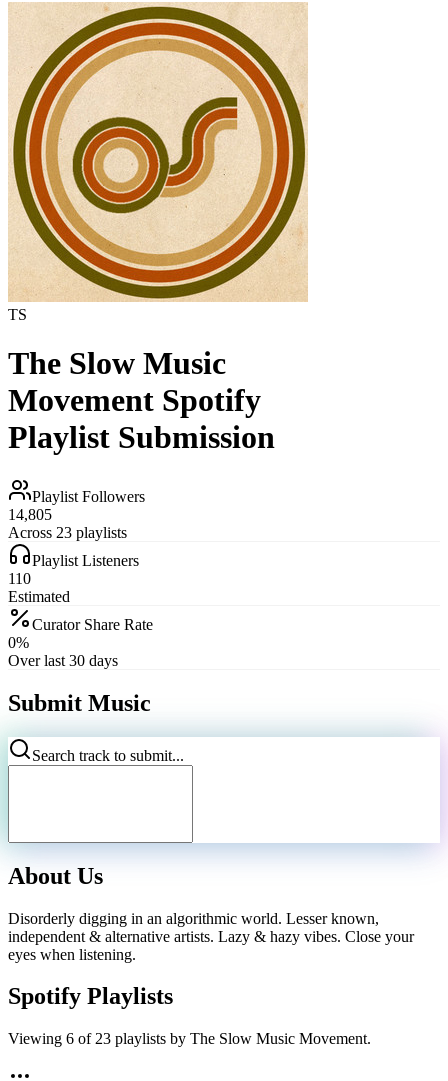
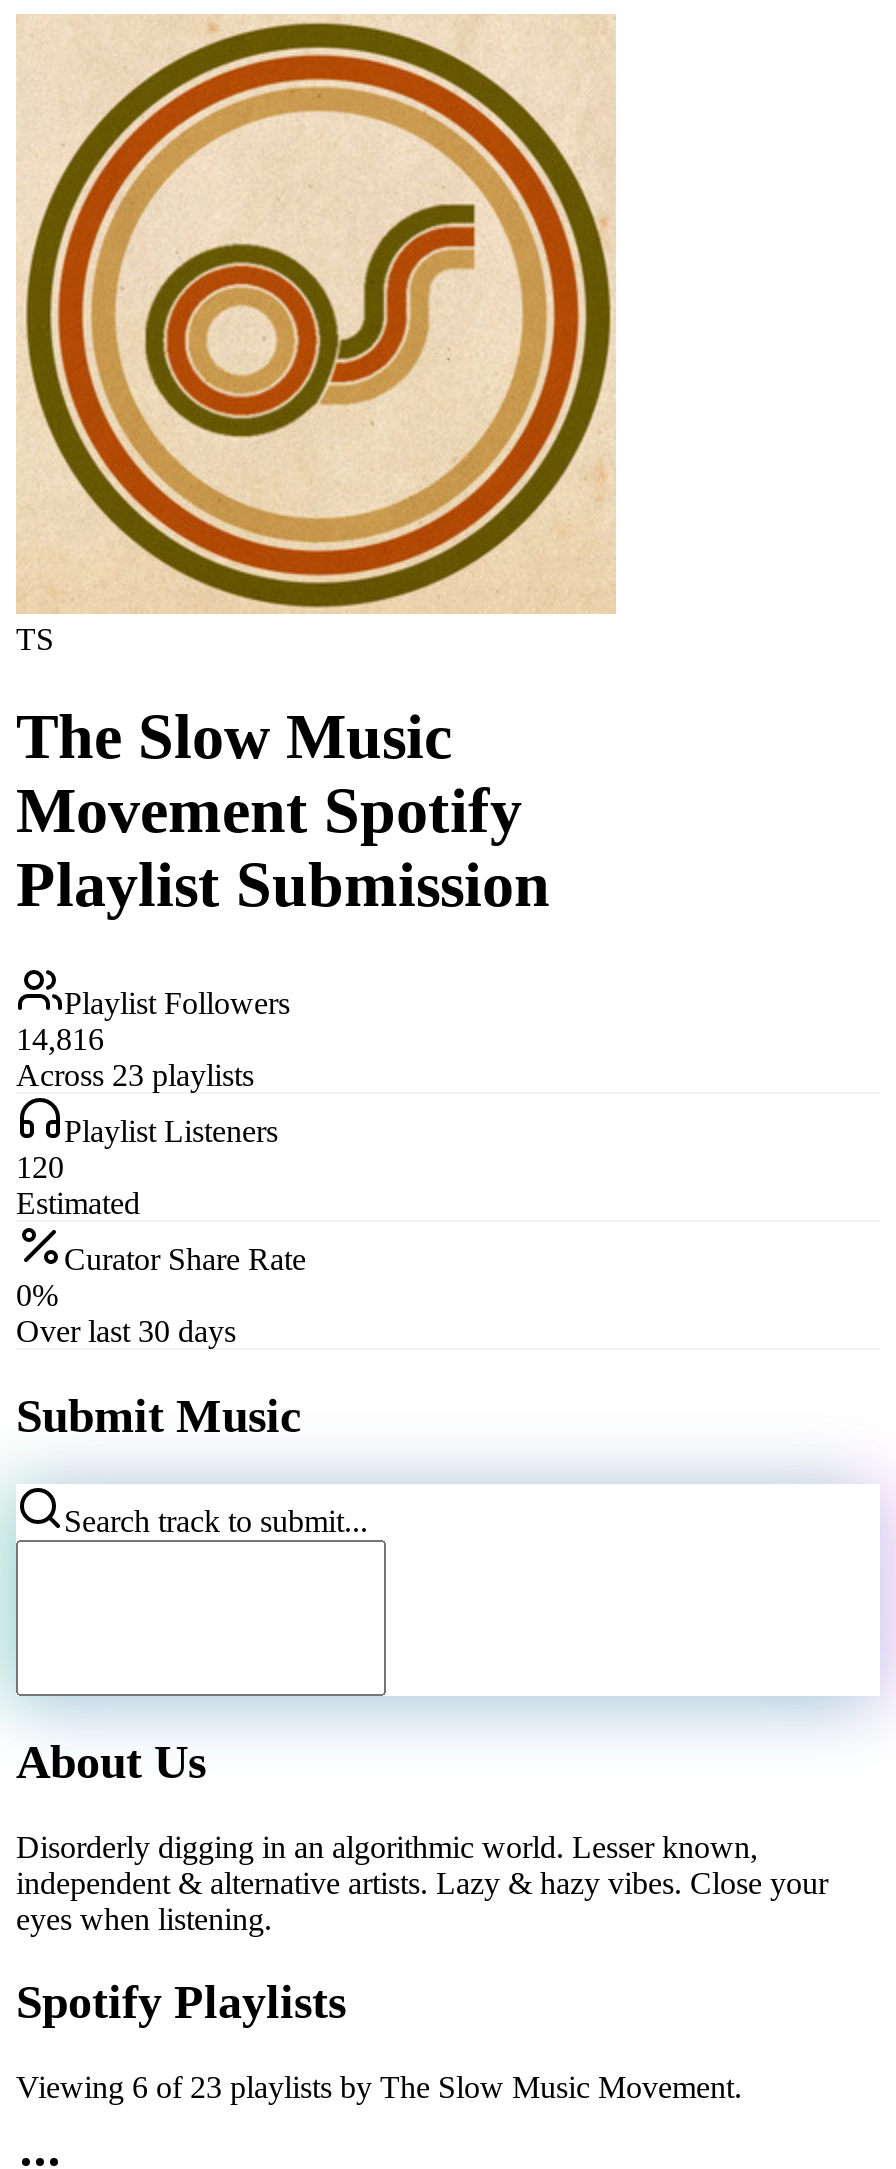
- 14,805
+ 14,816

- 110
+ 120
